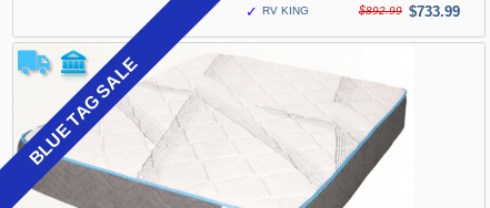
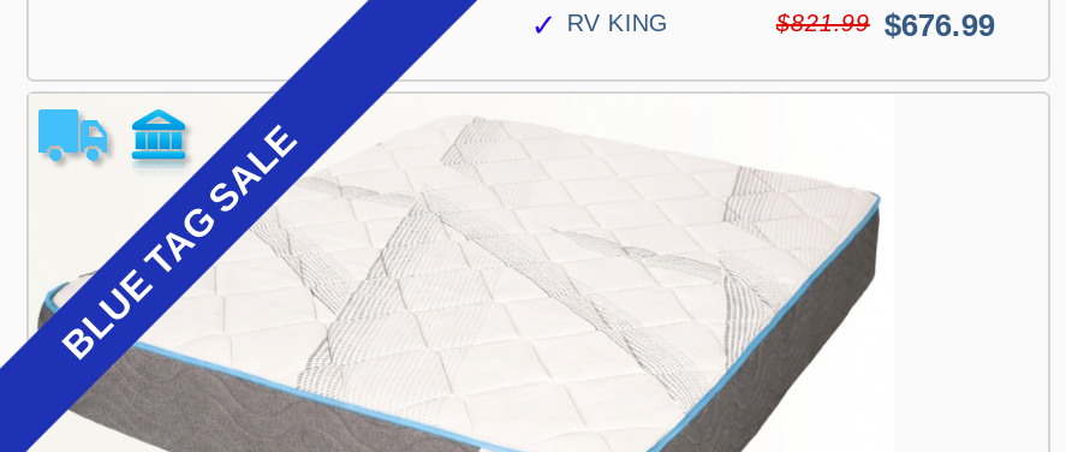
- $892.99 $733.99
+ $821.99 $676.99
